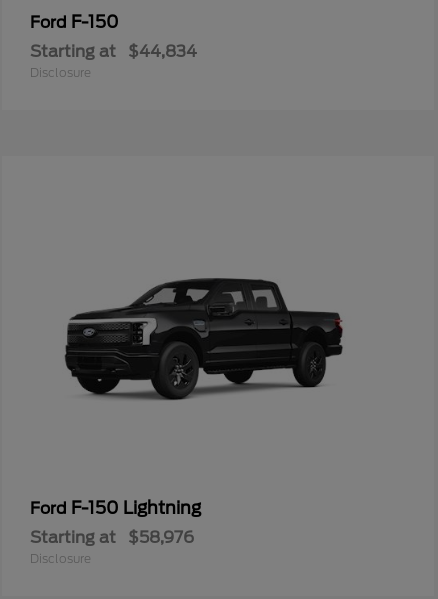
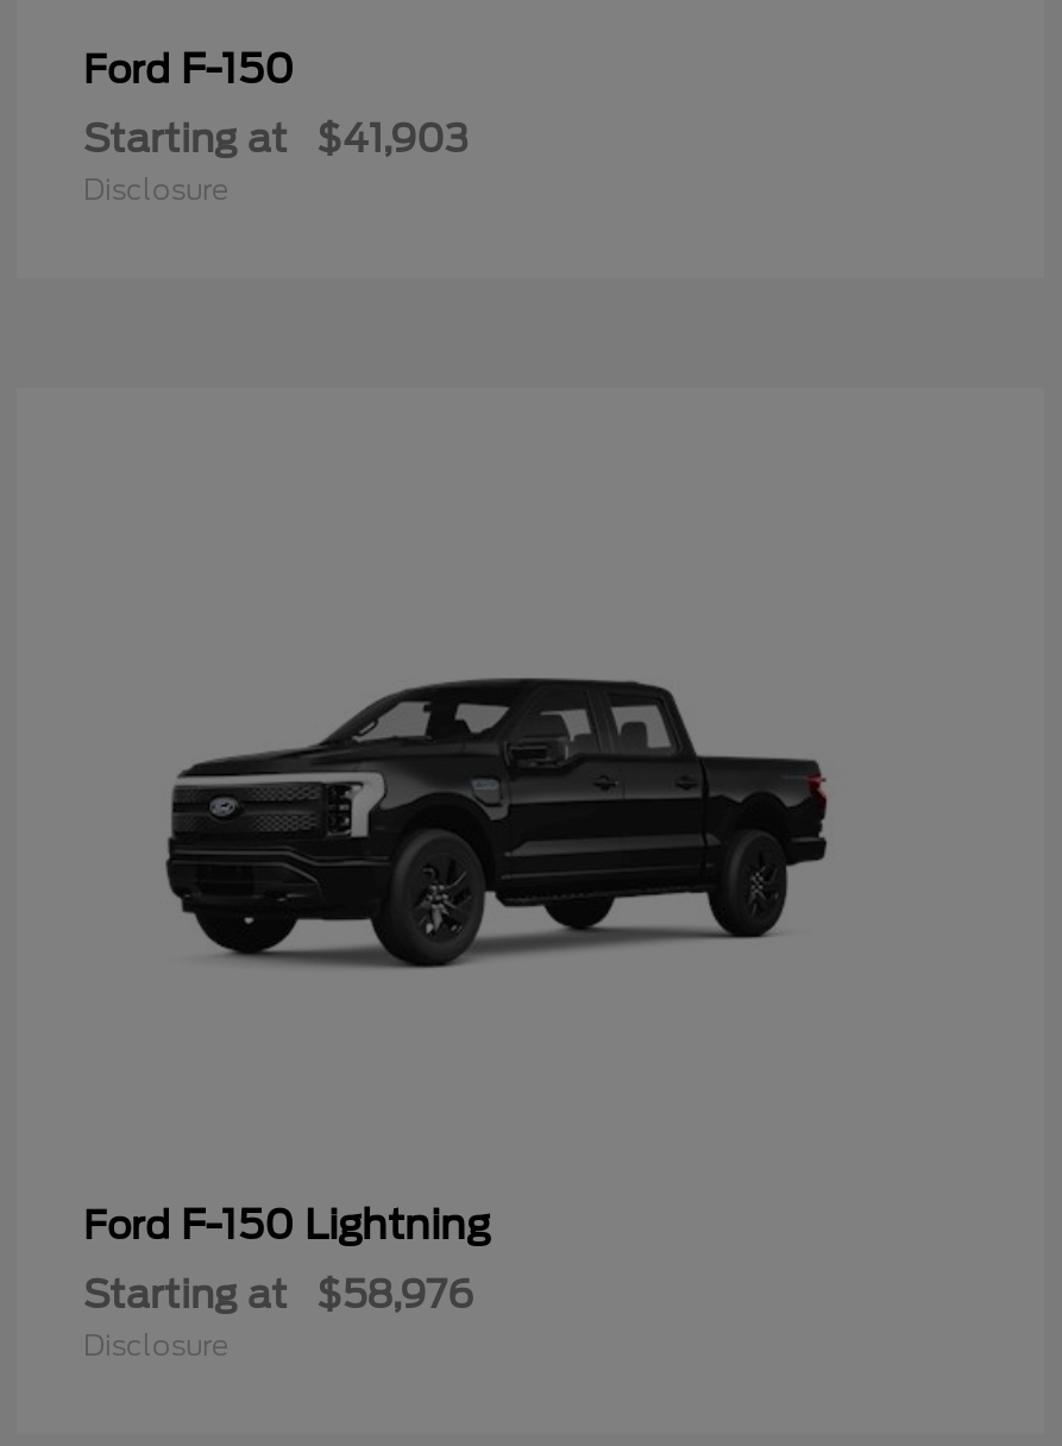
- Starting at $44,834
+ Starting at $41,903
